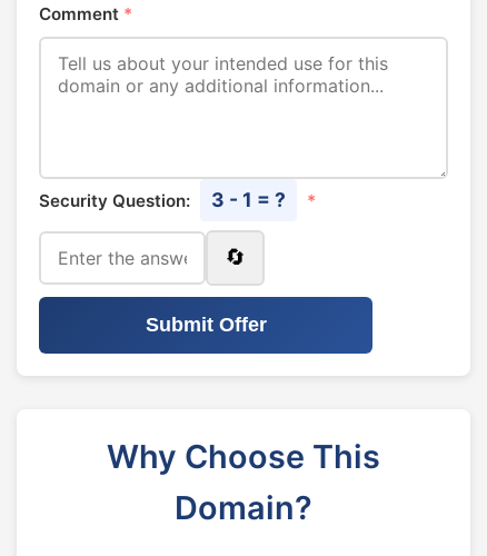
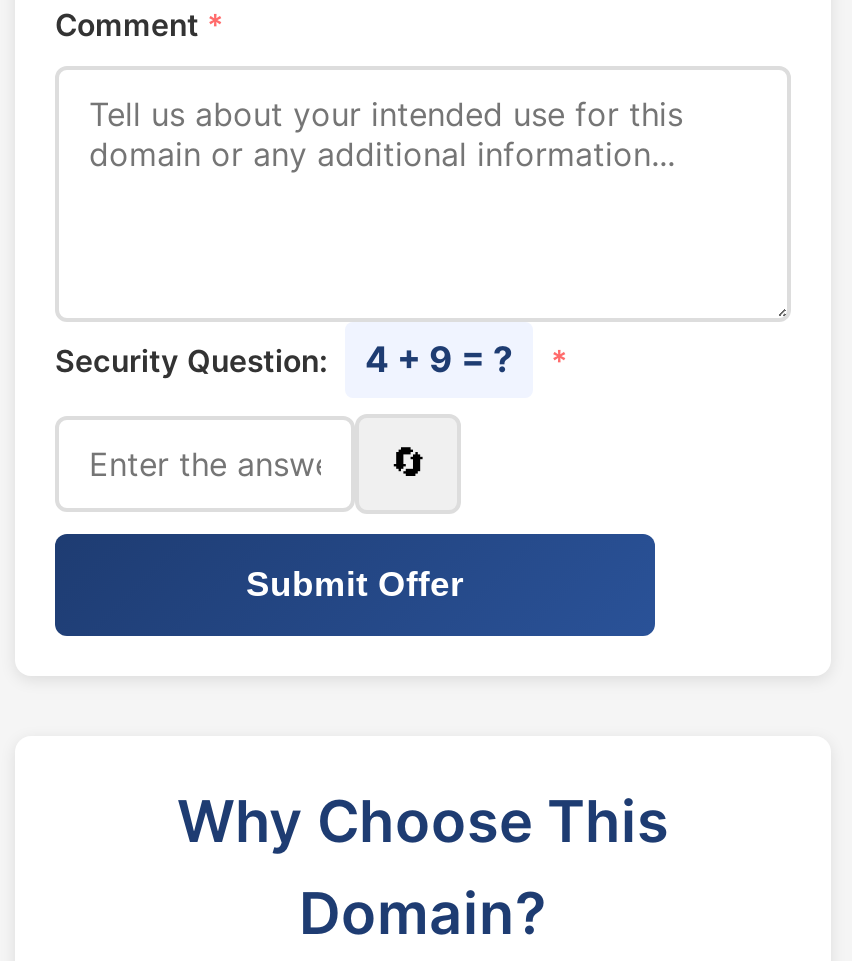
- 3 - 1 = ?
+ 4 + 9 = ?
